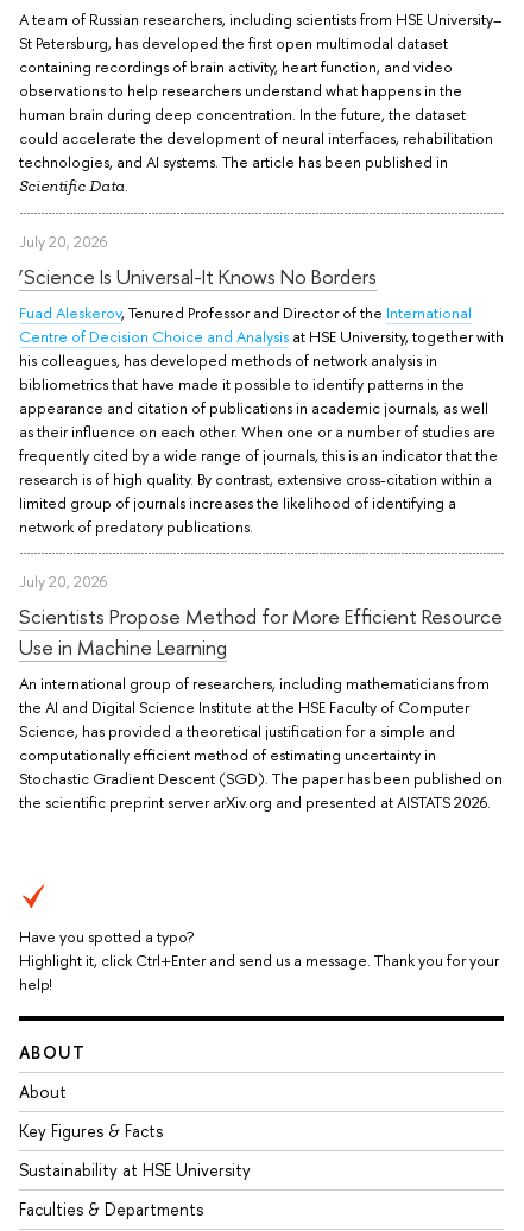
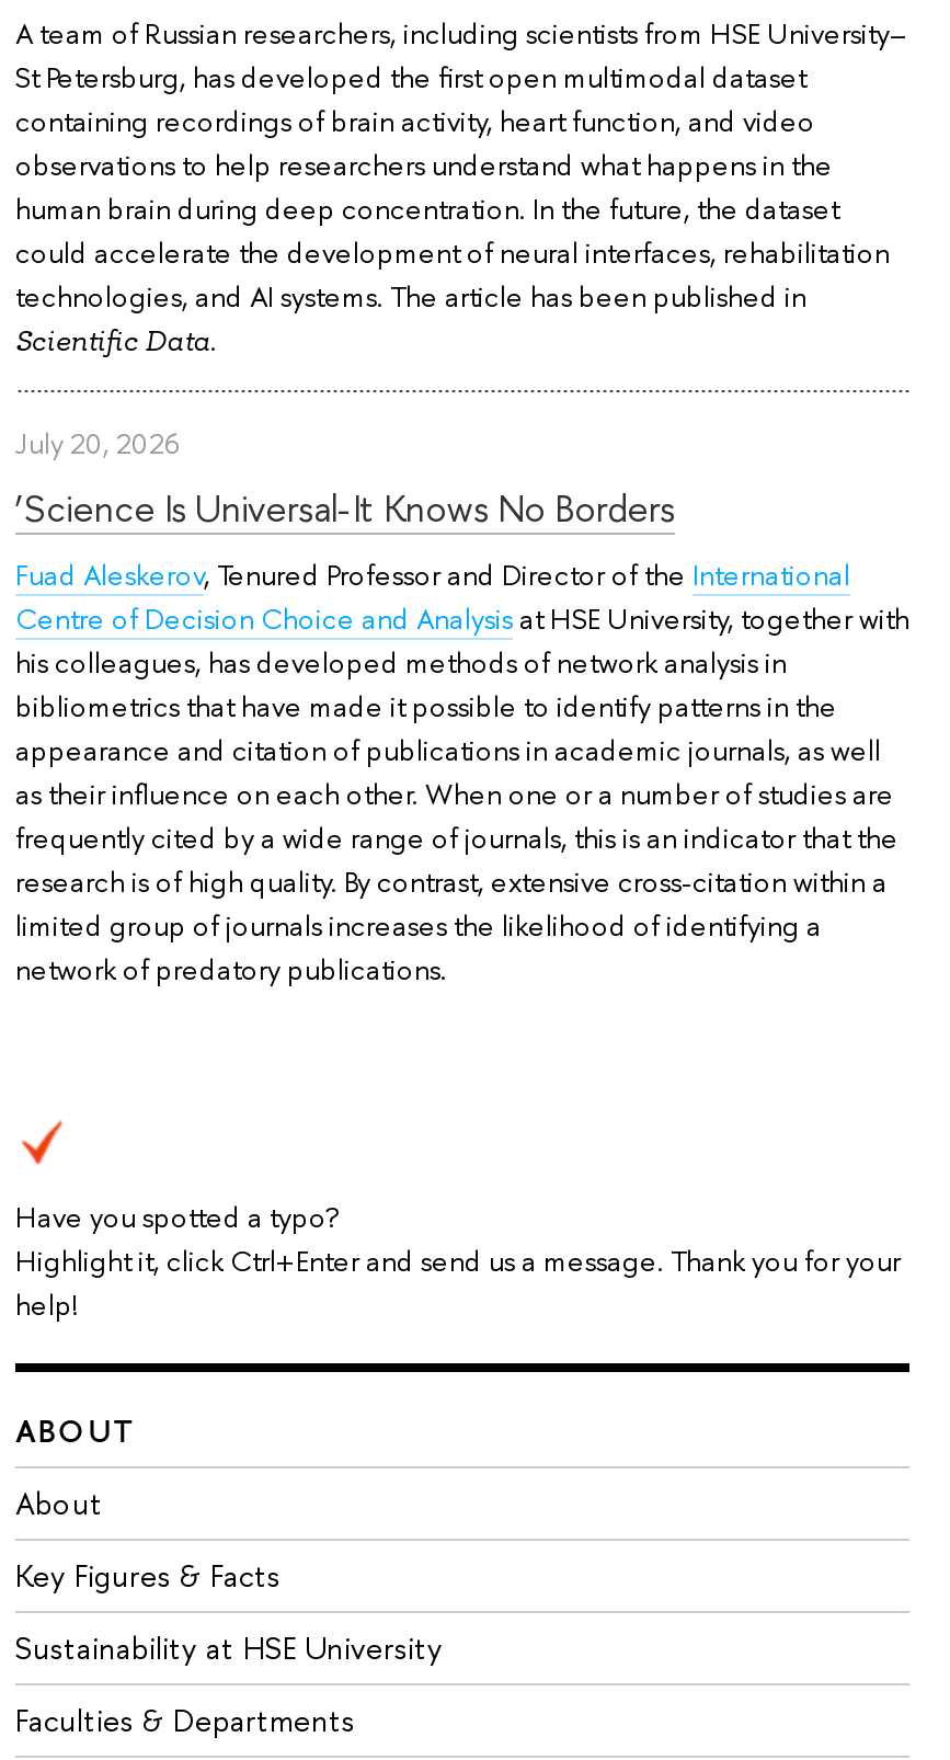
- July 20, 2026
- Scientists Propose Method for More Efficient Resource
- Use in Machine Learning
- An international group of researchers, including mathematicians from
- the AI and Digital Science Institute at the HSE Faculty of Computer
- Science, has provided a theoretical justification for a simple and
- computationally efficient method of estimating uncertainty in
- Stochastic Gradient Descent (SGD). The paper has been published on
- the scientific preprint server arXiv.org and presented at AISTATS 2026.
